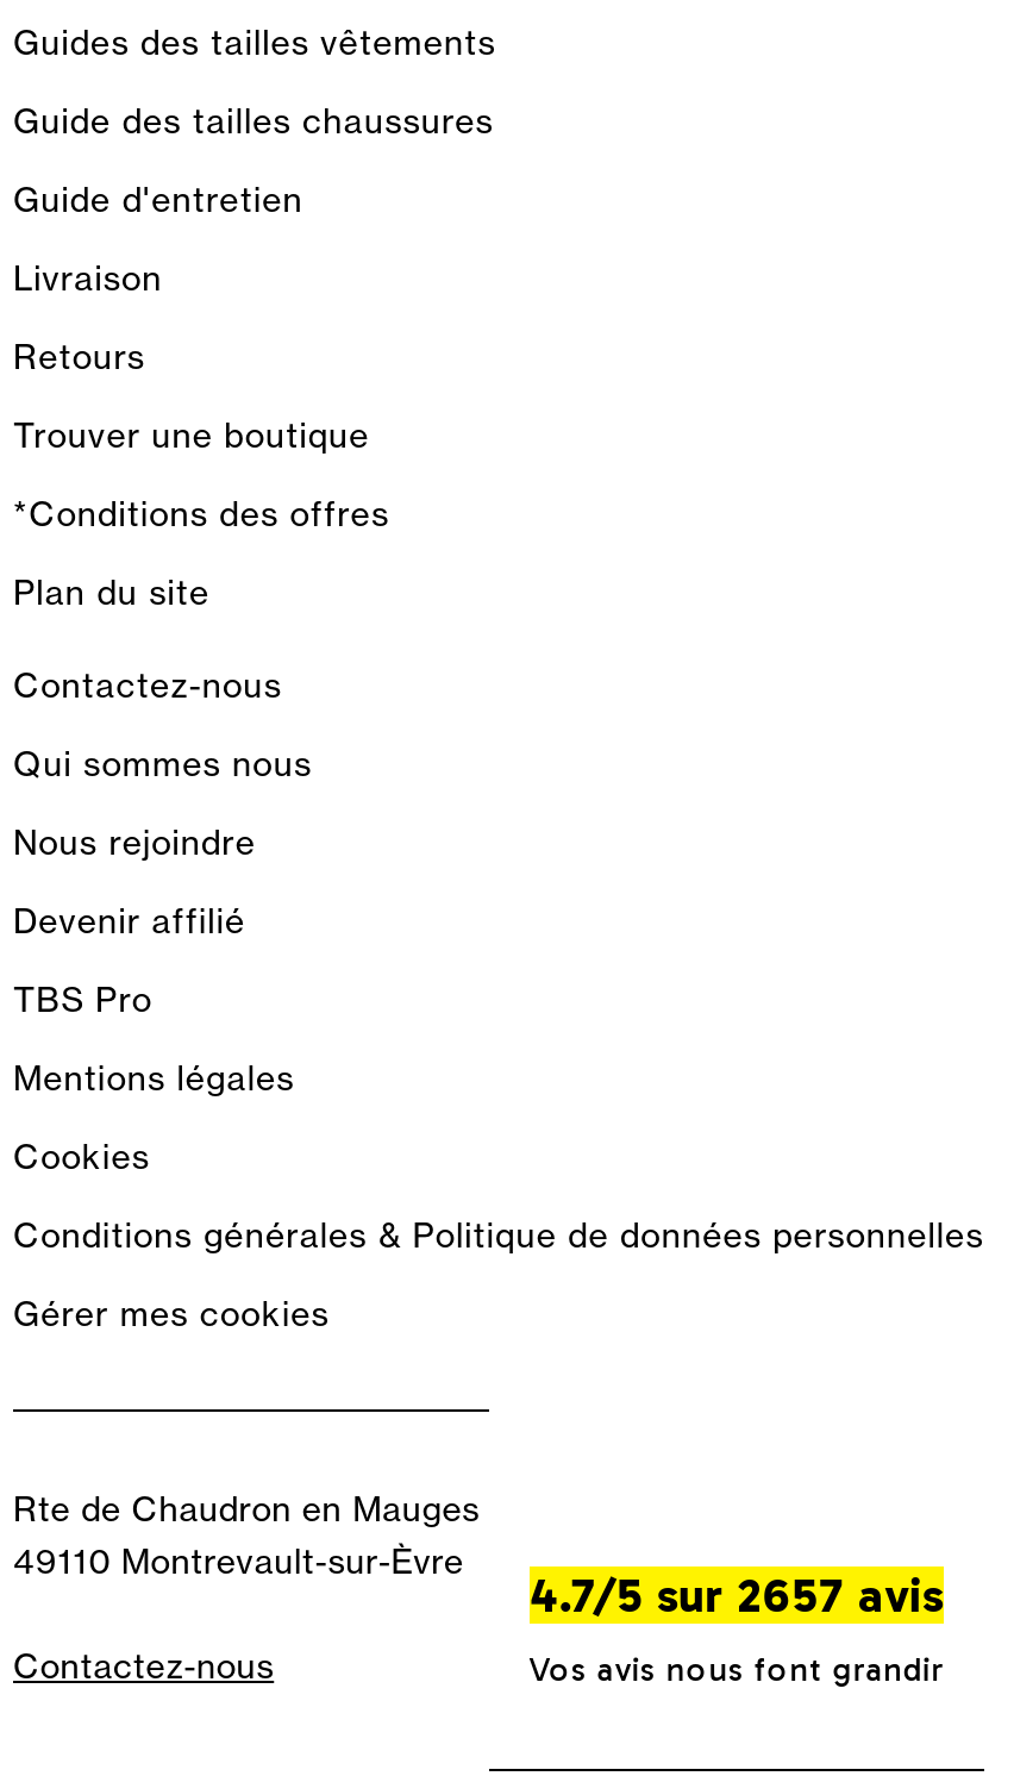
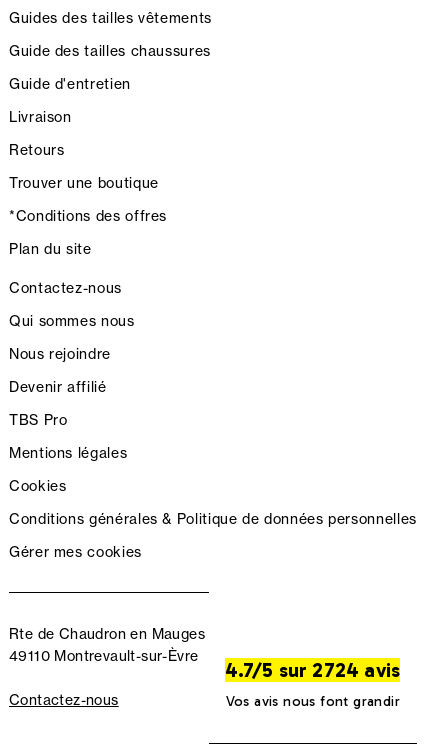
- 4.7/5 sur 2657 avis
+ 4.7/5 sur 2724 avis
